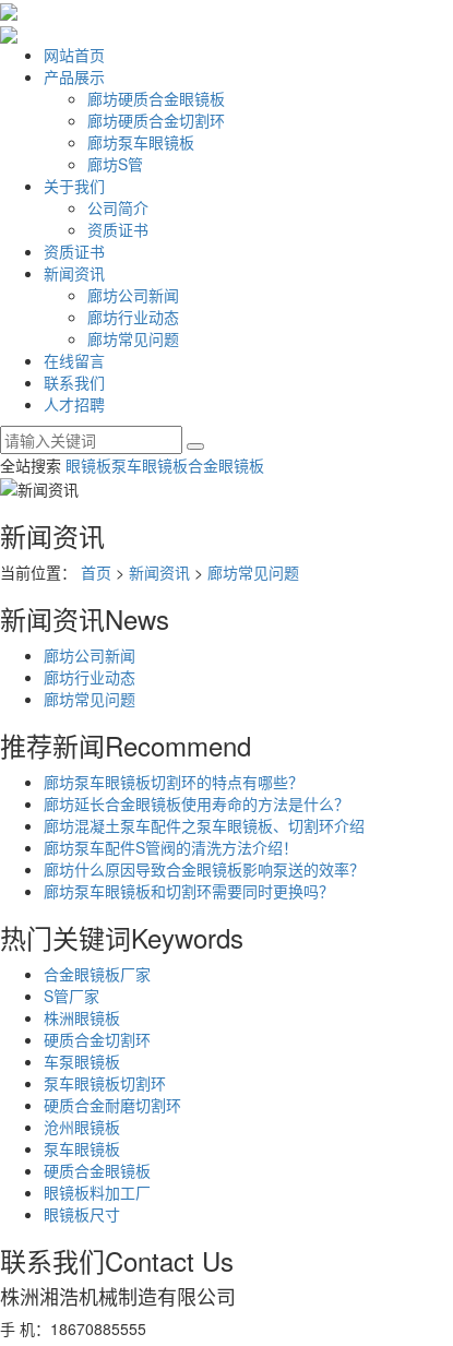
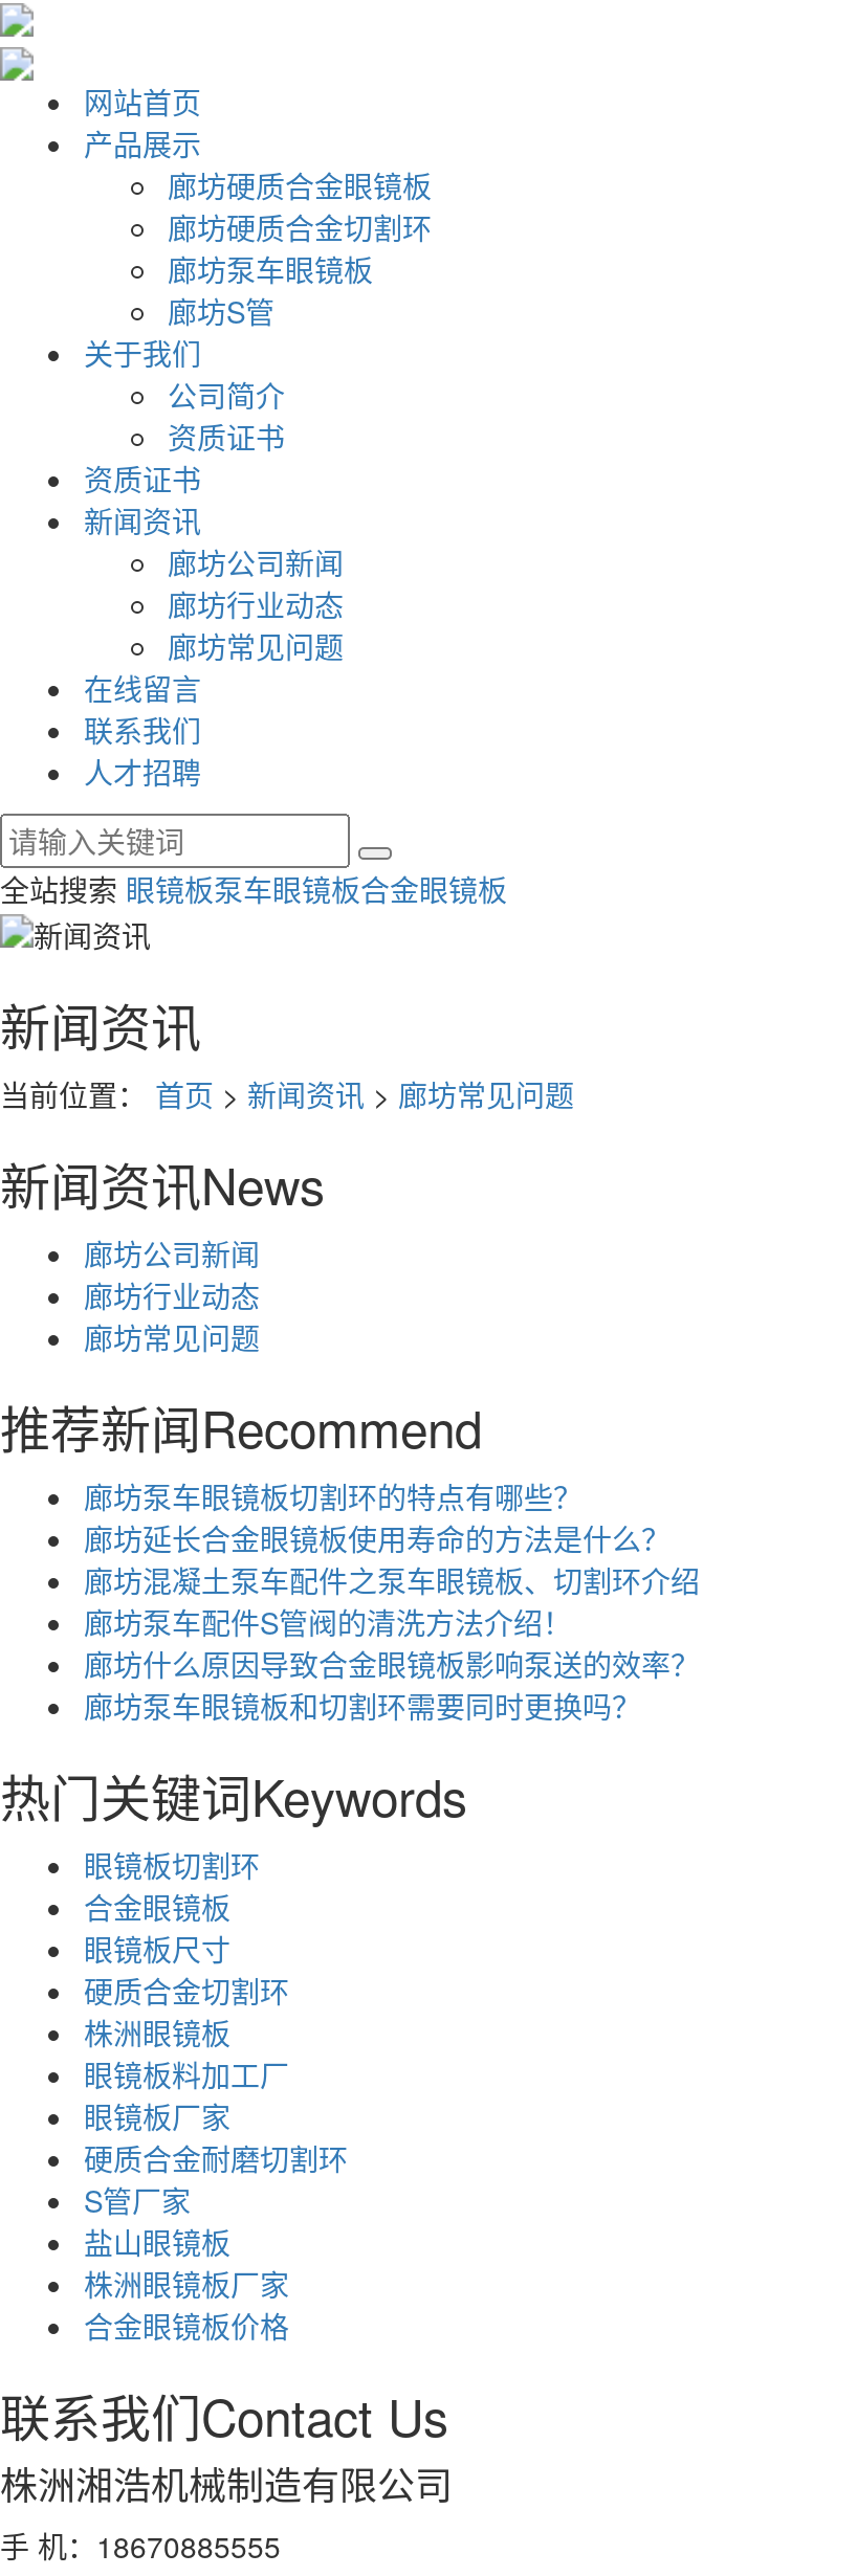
- 合金眼镜板厂家
+ 眼镜板切割环
+ 合金眼镜板
+ 眼镜板厂家

moved down: S管厂家

moved up: 株洲眼镜板 | 硬质合金切割环

- 车泵眼镜板
- 泵车眼镜板切割环
- 沧州眼镜板
- 泵车眼镜板
- 硬质合金眼镜板
+ 盐山眼镜板
+ 株洲眼镜板厂家
+ 合金眼镜板价格

moved up: 硬质合金耐磨切割环

moved up: 眼镜板料加工厂 | 眼镜板尺寸
